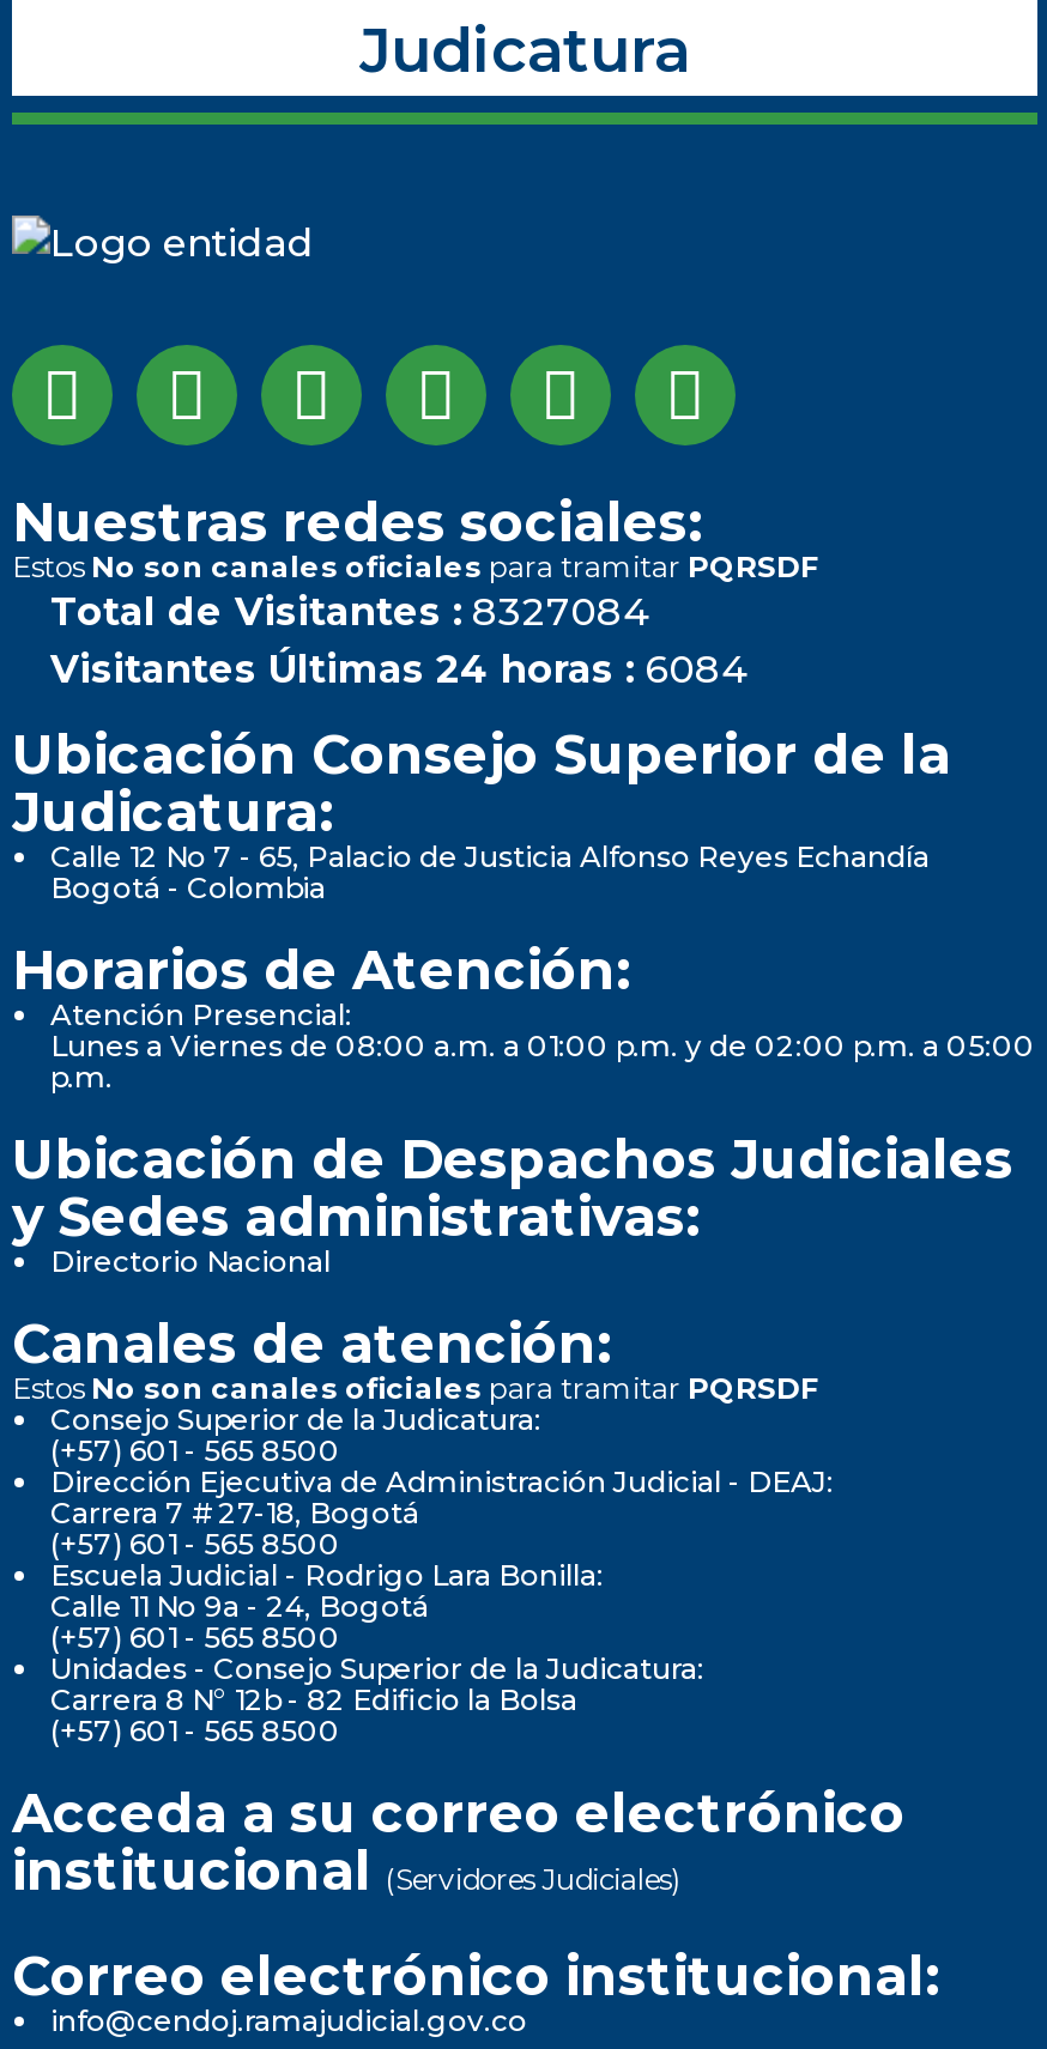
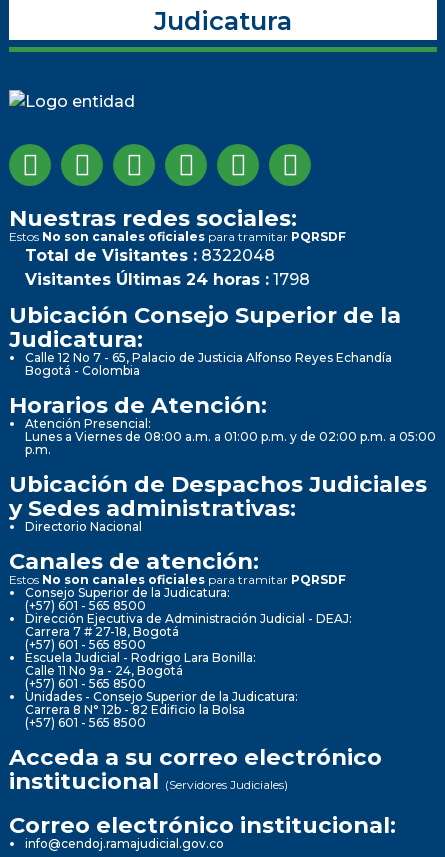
- Total de Visitantes : 8327084
+ Total de Visitantes : 8322048

- Visitantes Últimas 24 horas : 6084
+ Visitantes Últimas 24 horas : 1798
